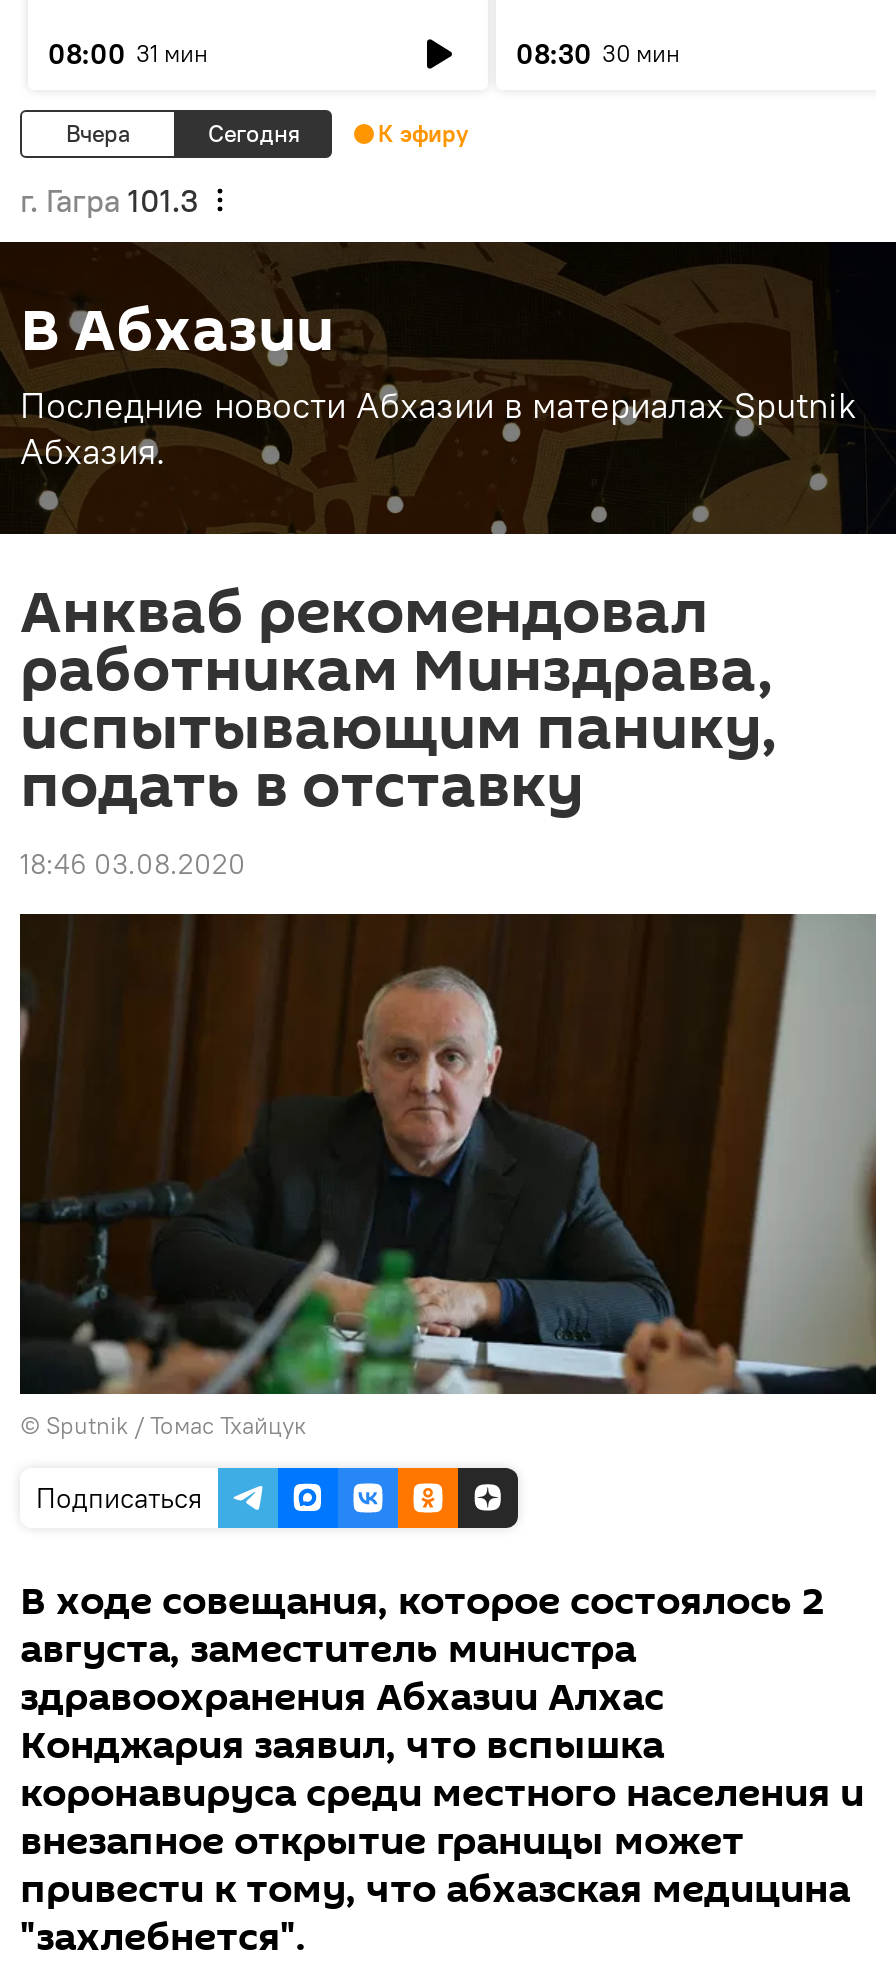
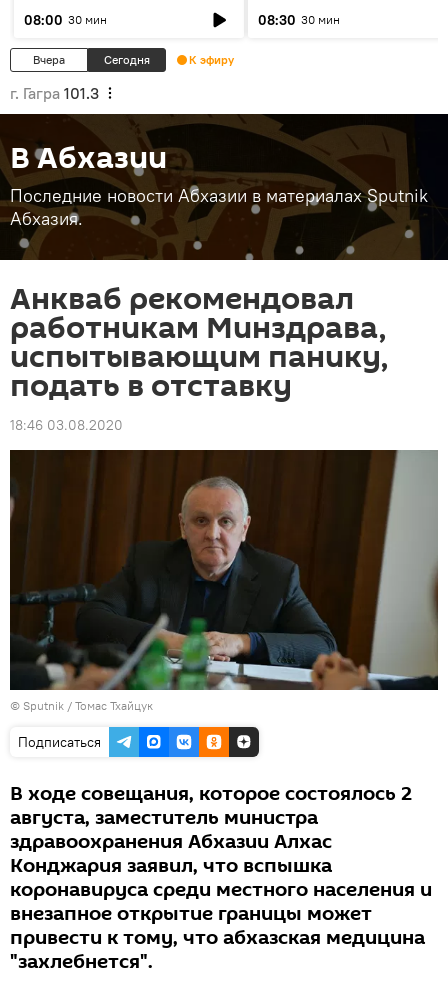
- 08:00 31 мин
+ 08:00 30 мин
